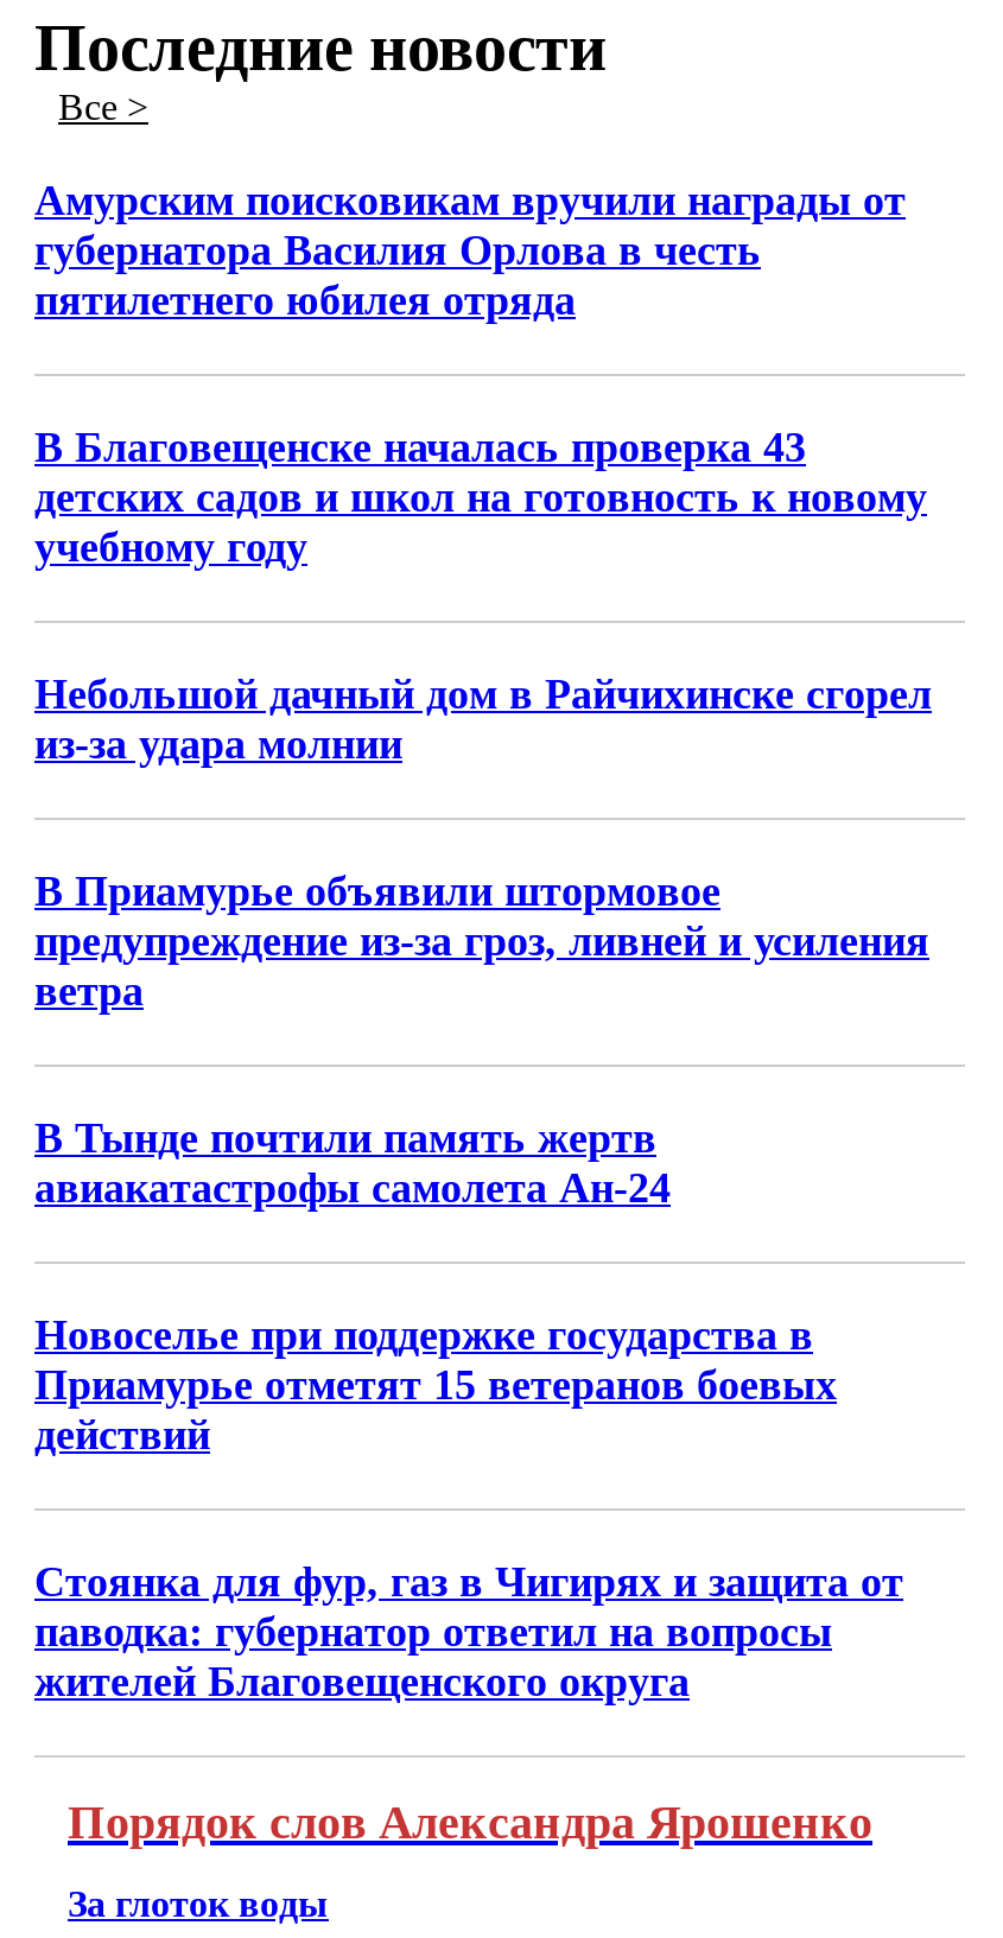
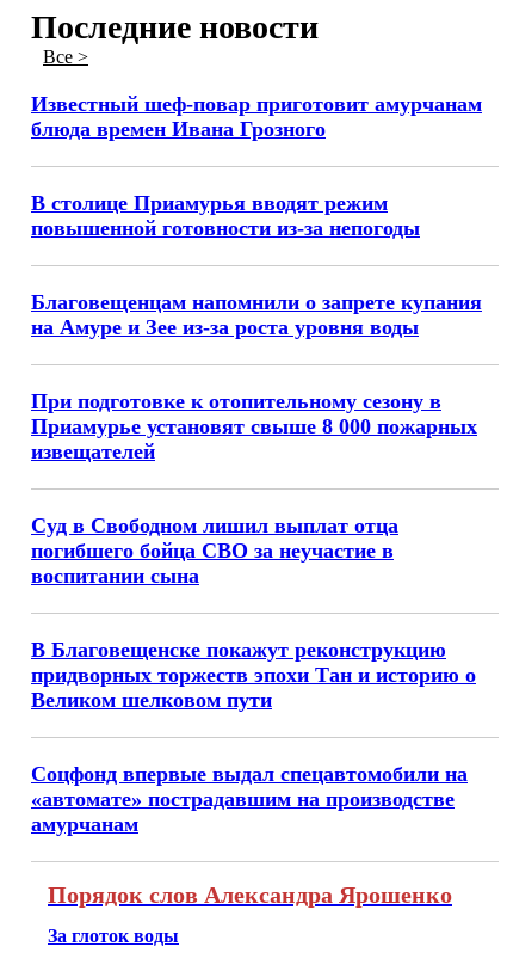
- Амурским поисковикам вручили награды от
- губернатора Василия Орлова в честь
- пятилетнего юбилея отряда
+ Известный шеф-повар приготовит амурчанам
+ блюда времен Ивана Грозного

- В Благовещенске началась проверка 43
- детских садов и школ на готовность к новому
- учебному году
+ В столице Приамурья вводят режим
+ повышенной готовности из-за непогоды

- Небольшой дачный дом в Райчихинске сгорел
- из-за удара молнии
+ Благовещенцам напомнили о запрете купания
+ на Амуре и Зее из-за роста уровня воды

- В Приамурье объявили штормовое
- предупреждение из-за гроз, ливней и усиления
- ветра
+ При подготовке к отопительному сезону в
+ Приамурье установят свыше 8 000 пожарных
+ извещателей

- В Тынде почтили память жертв
- авиакатастрофы самолета Ан-24
+ Суд в Свободном лишил выплат отца
+ погибшего бойца СВО за неучастие в
+ воспитании сына

- Новоселье при поддержке государства в
- Приамурье отметят 15 ветеранов боевых
- действий
+ В Благовещенске покажут реконструкцию
+ придворных торжеств эпохи Тан и историю о
+ Великом шелковом пути

- Стоянка для фур, газ в Чигирях и защита от
- паводка: губернатор ответил на вопросы
- жителей Благовещенского округа
+ Соцфонд впервые выдал спецавтомобили на
+ «автомате» пострадавшим на производстве
+ амурчанам
